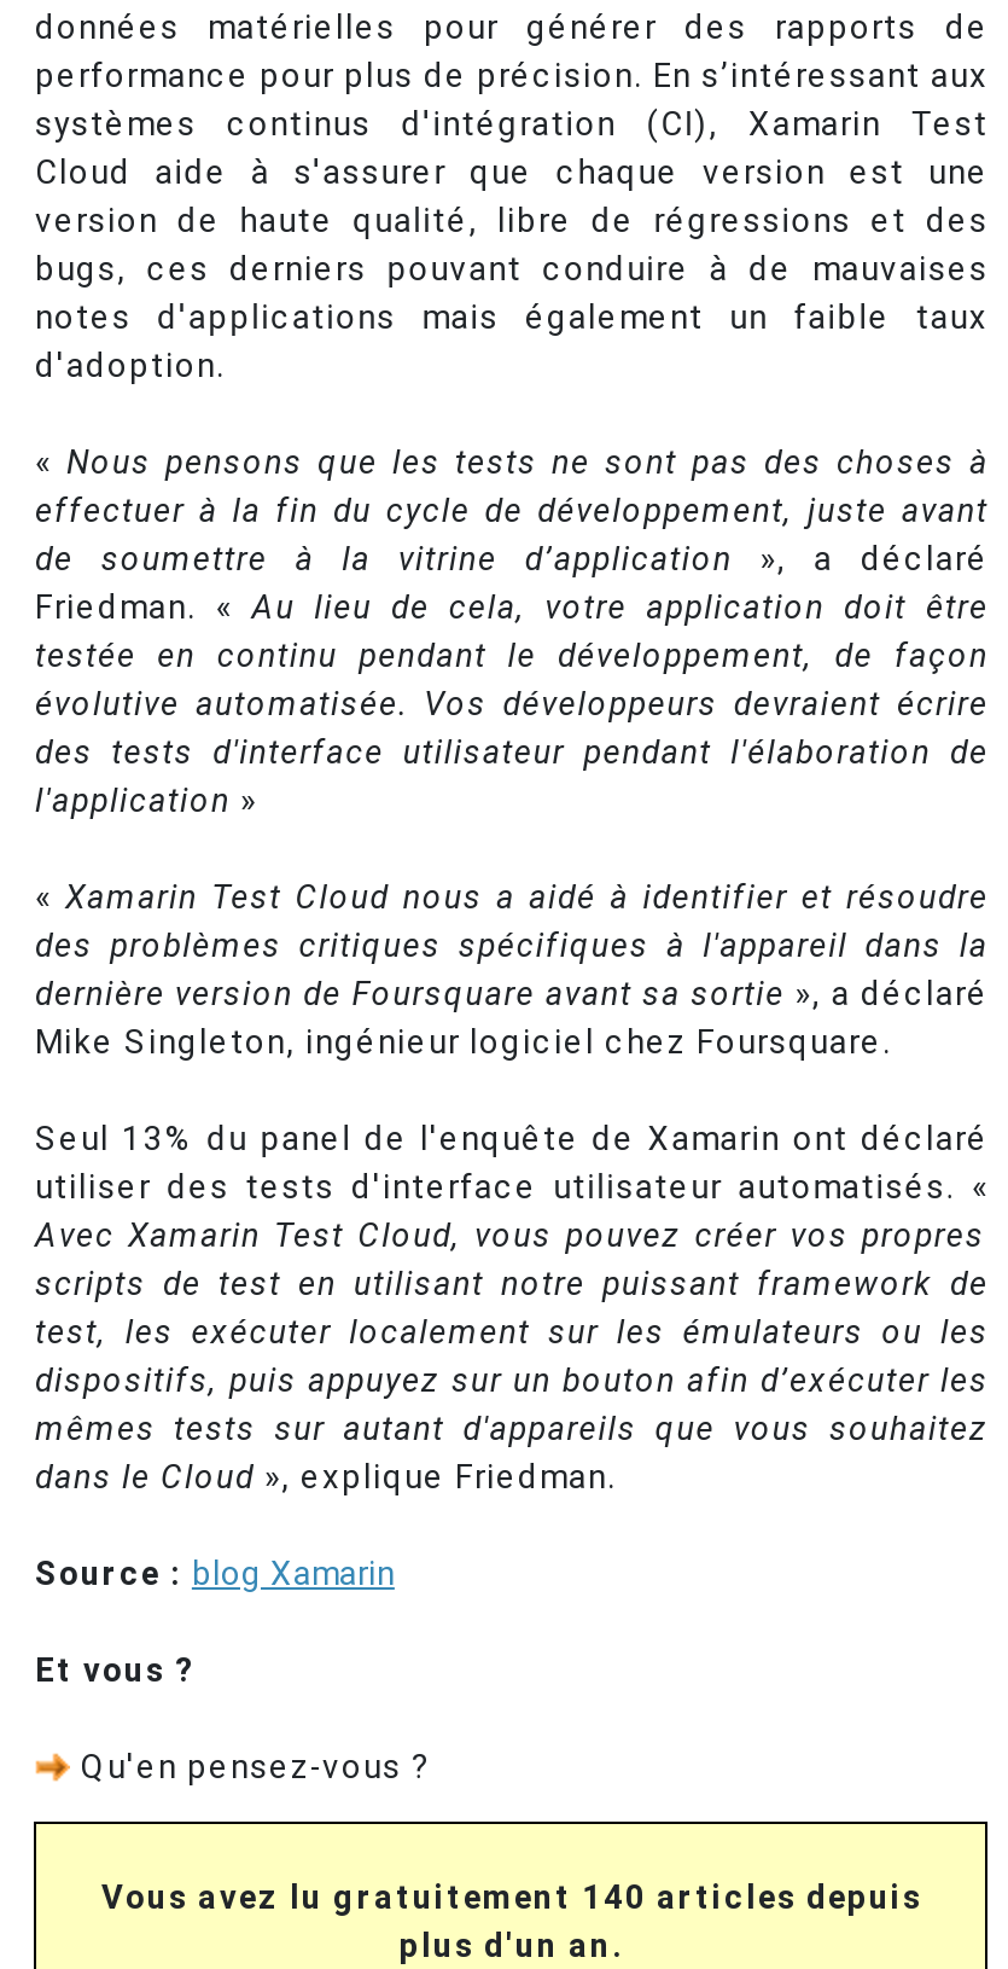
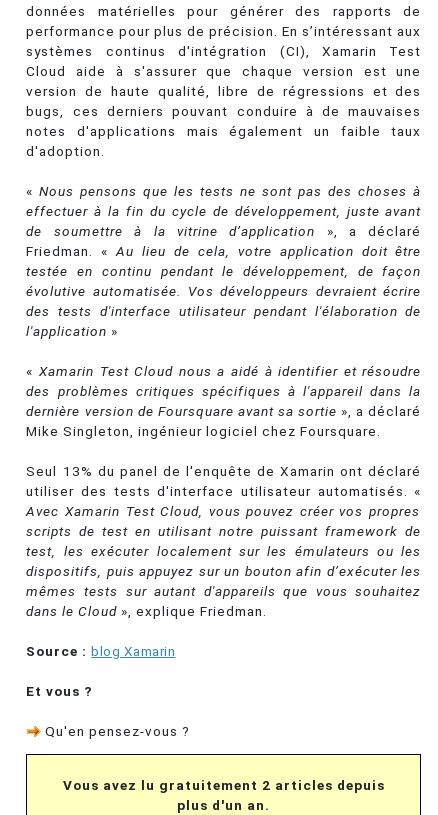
- Vous avez lu gratuitement 140 articles depuis
+ Vous avez lu gratuitement 2 articles depuis
